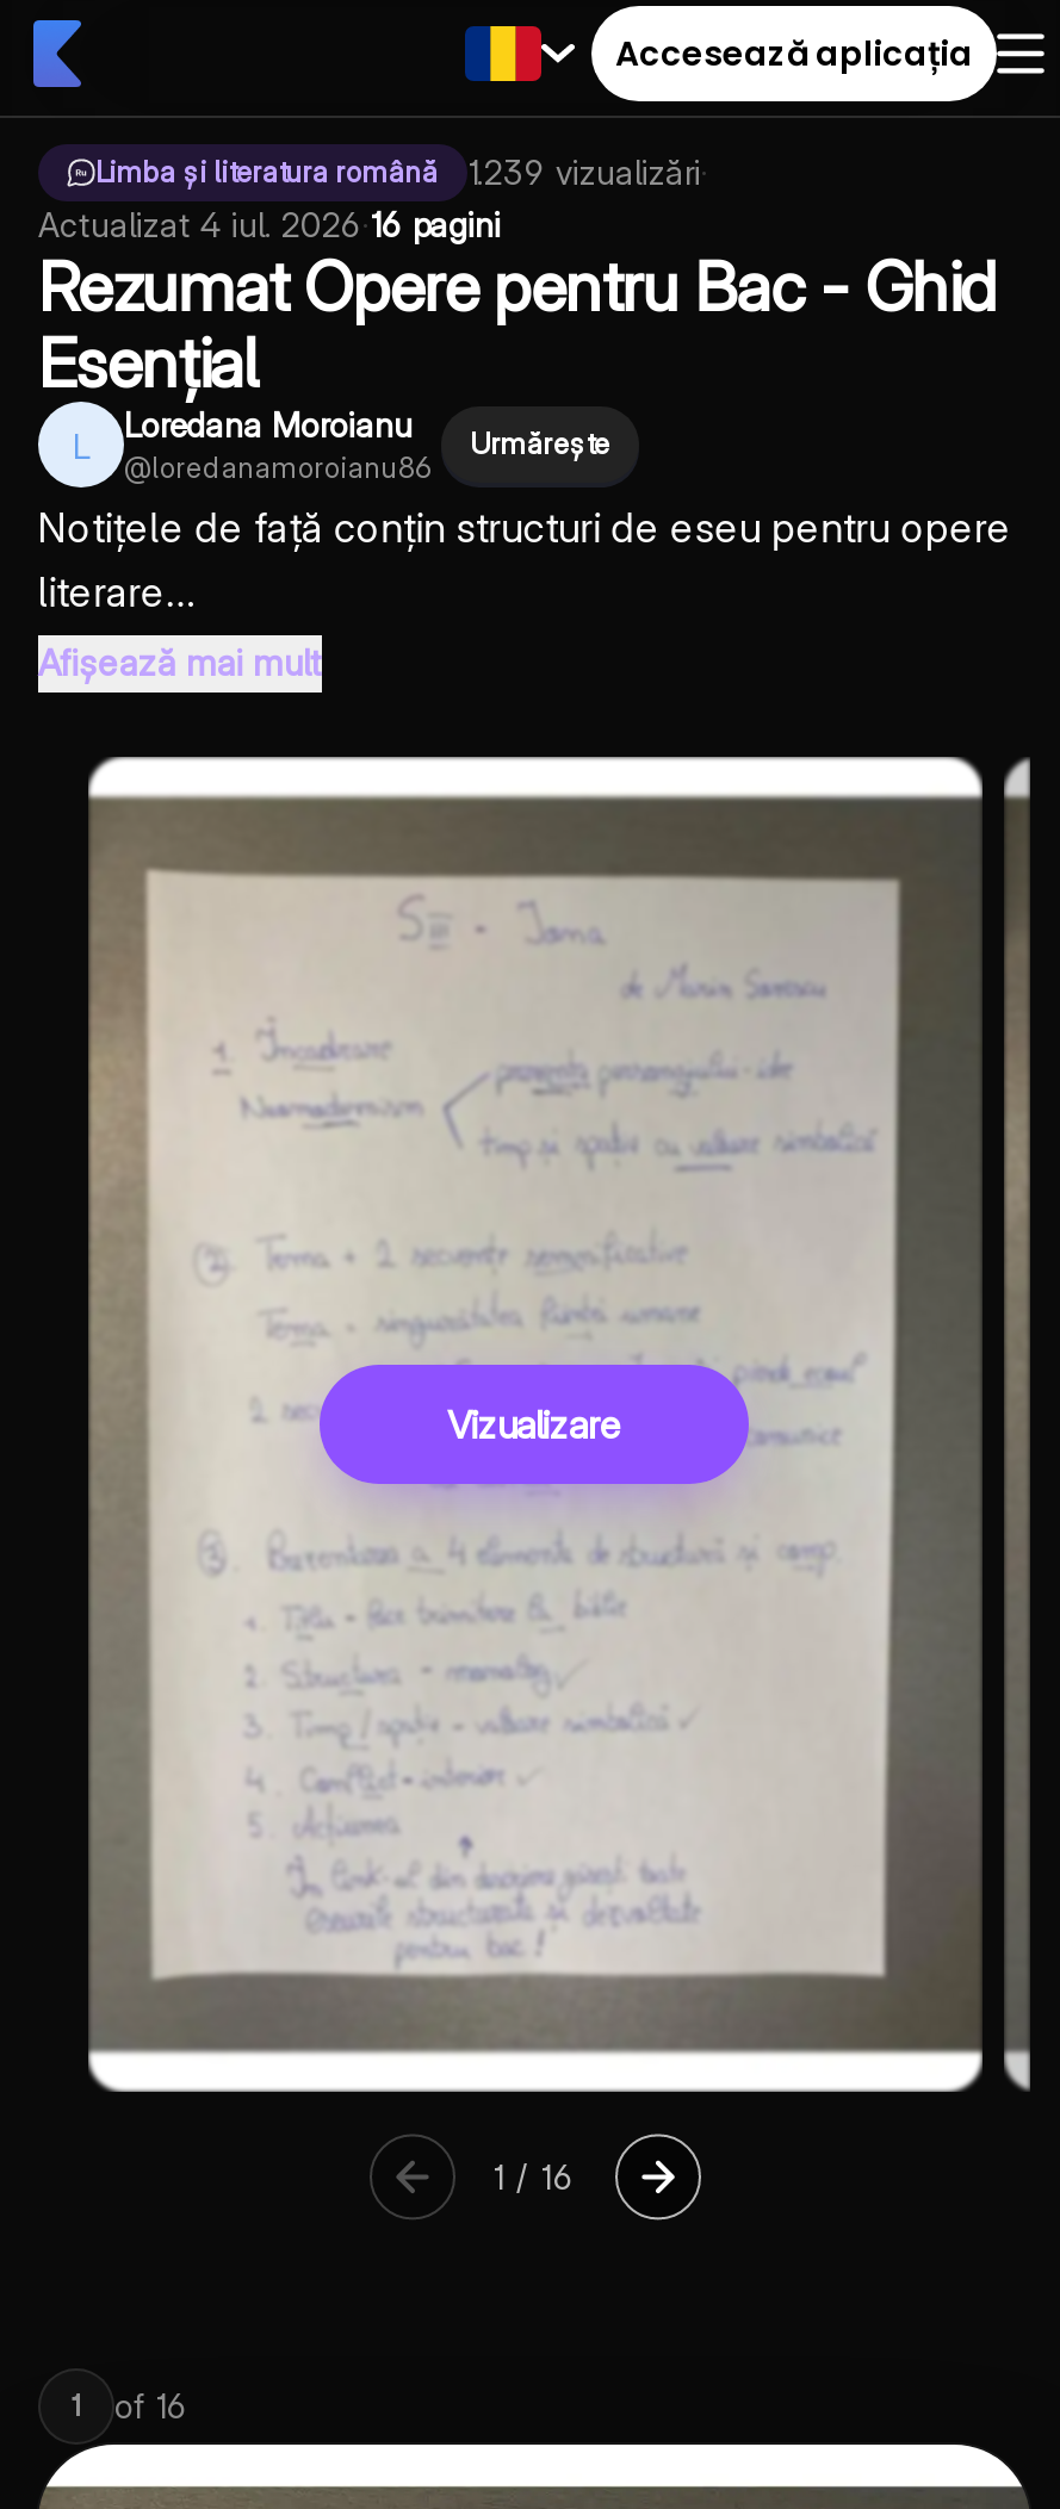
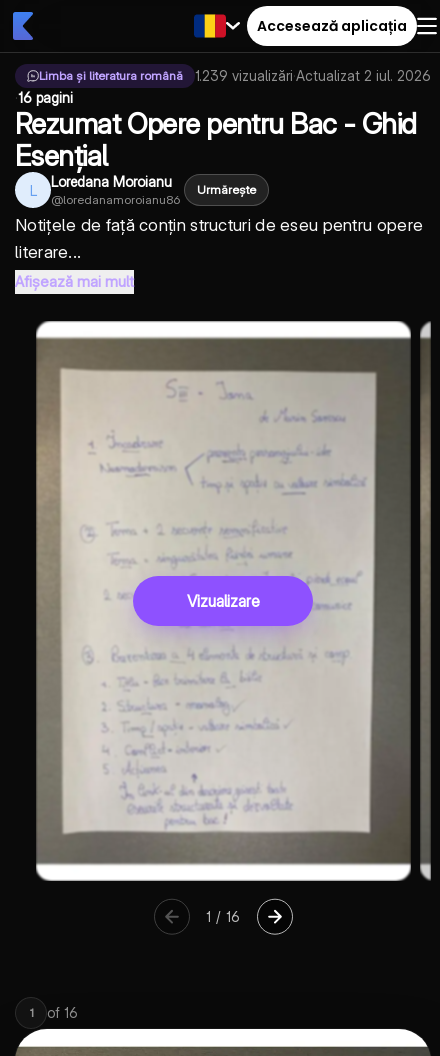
- 1.239 vizualizări·
- Actualizat 4 iul. 2026 · 16 pagini
+ 1.239 vizualizări · Actualizat 2 iul. 2026
+ · 16 pagini
